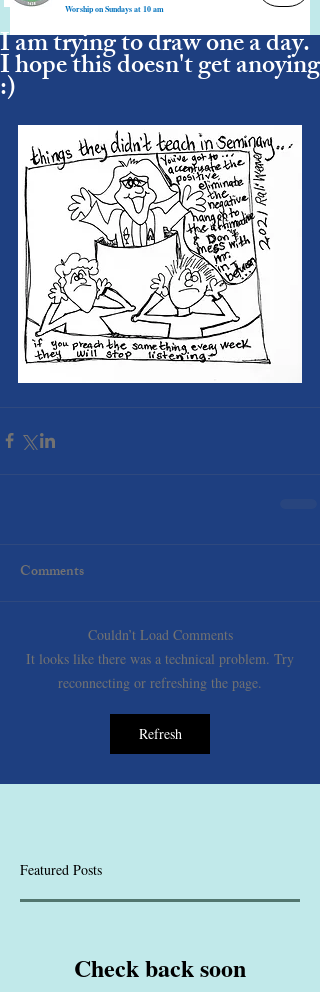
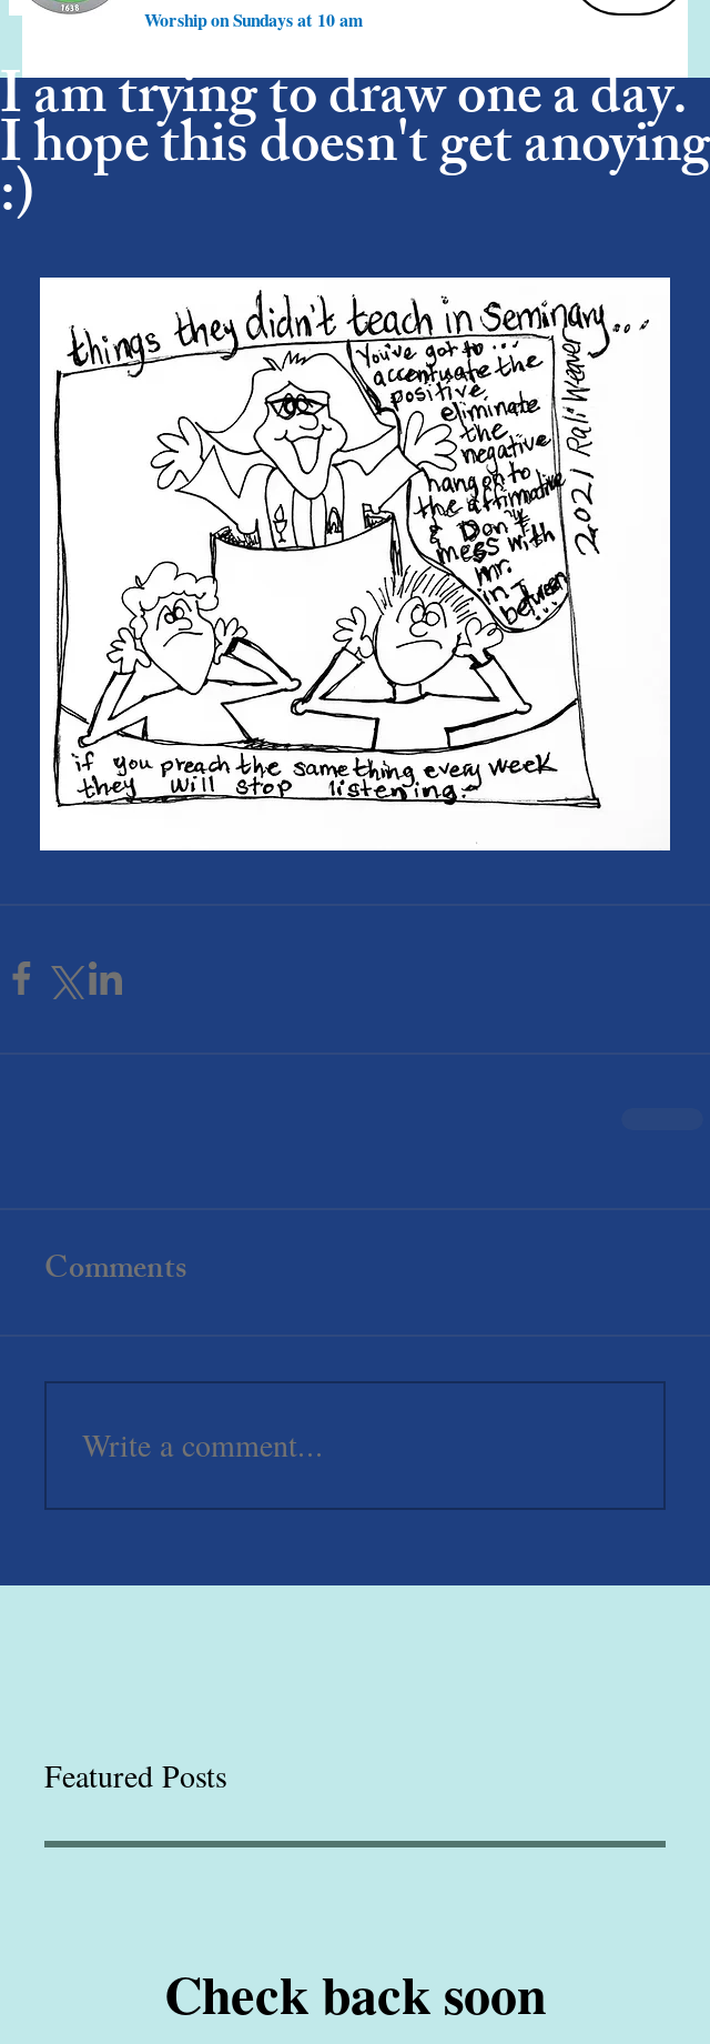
- Couldn’t Load Comments
- It looks like there was a technical problem. Try
- reconnecting or refreshing the page.
- Refresh
+ Write a comment...
